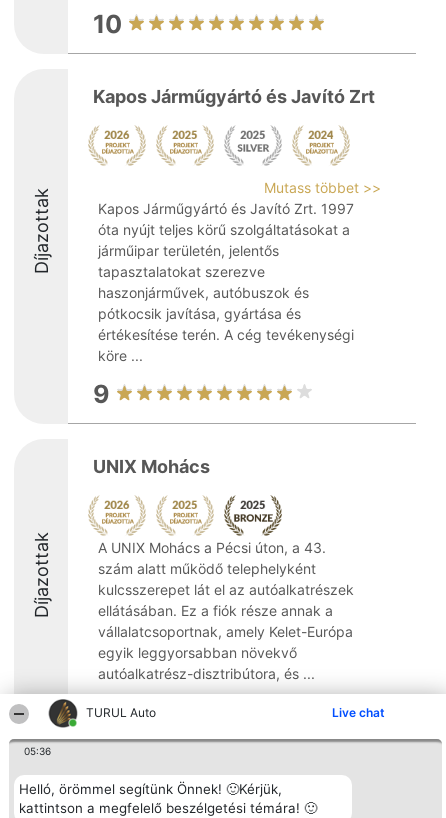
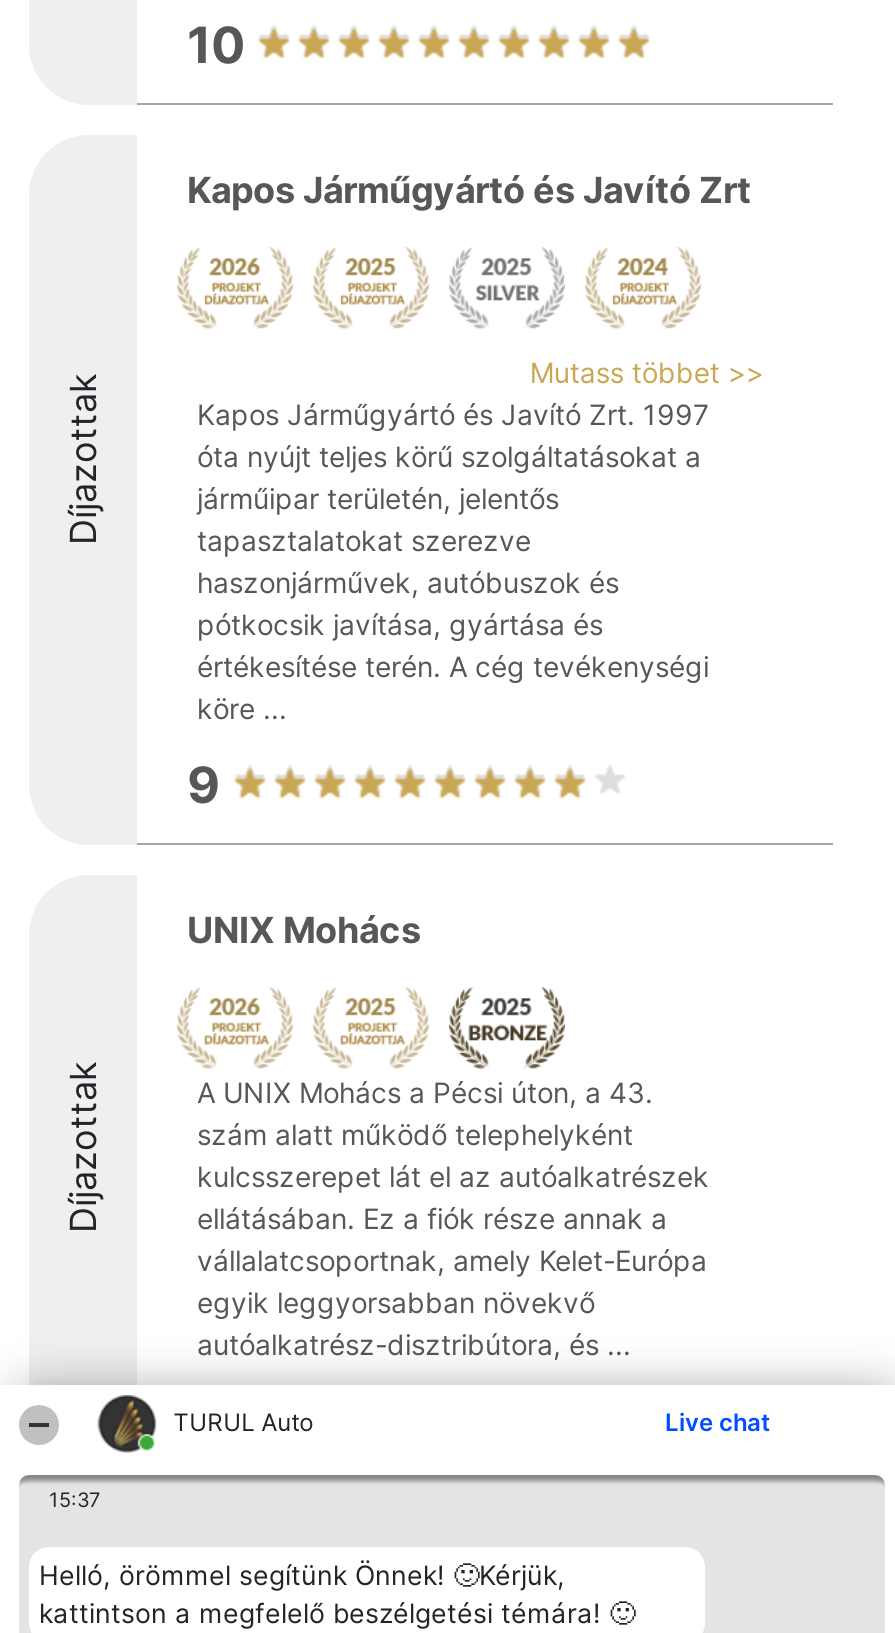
- 05:36
+ 15:37
